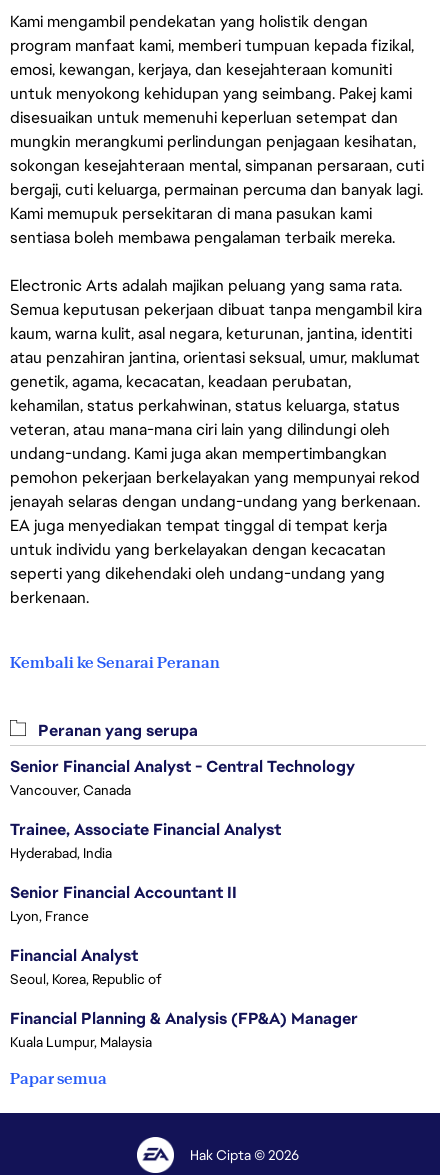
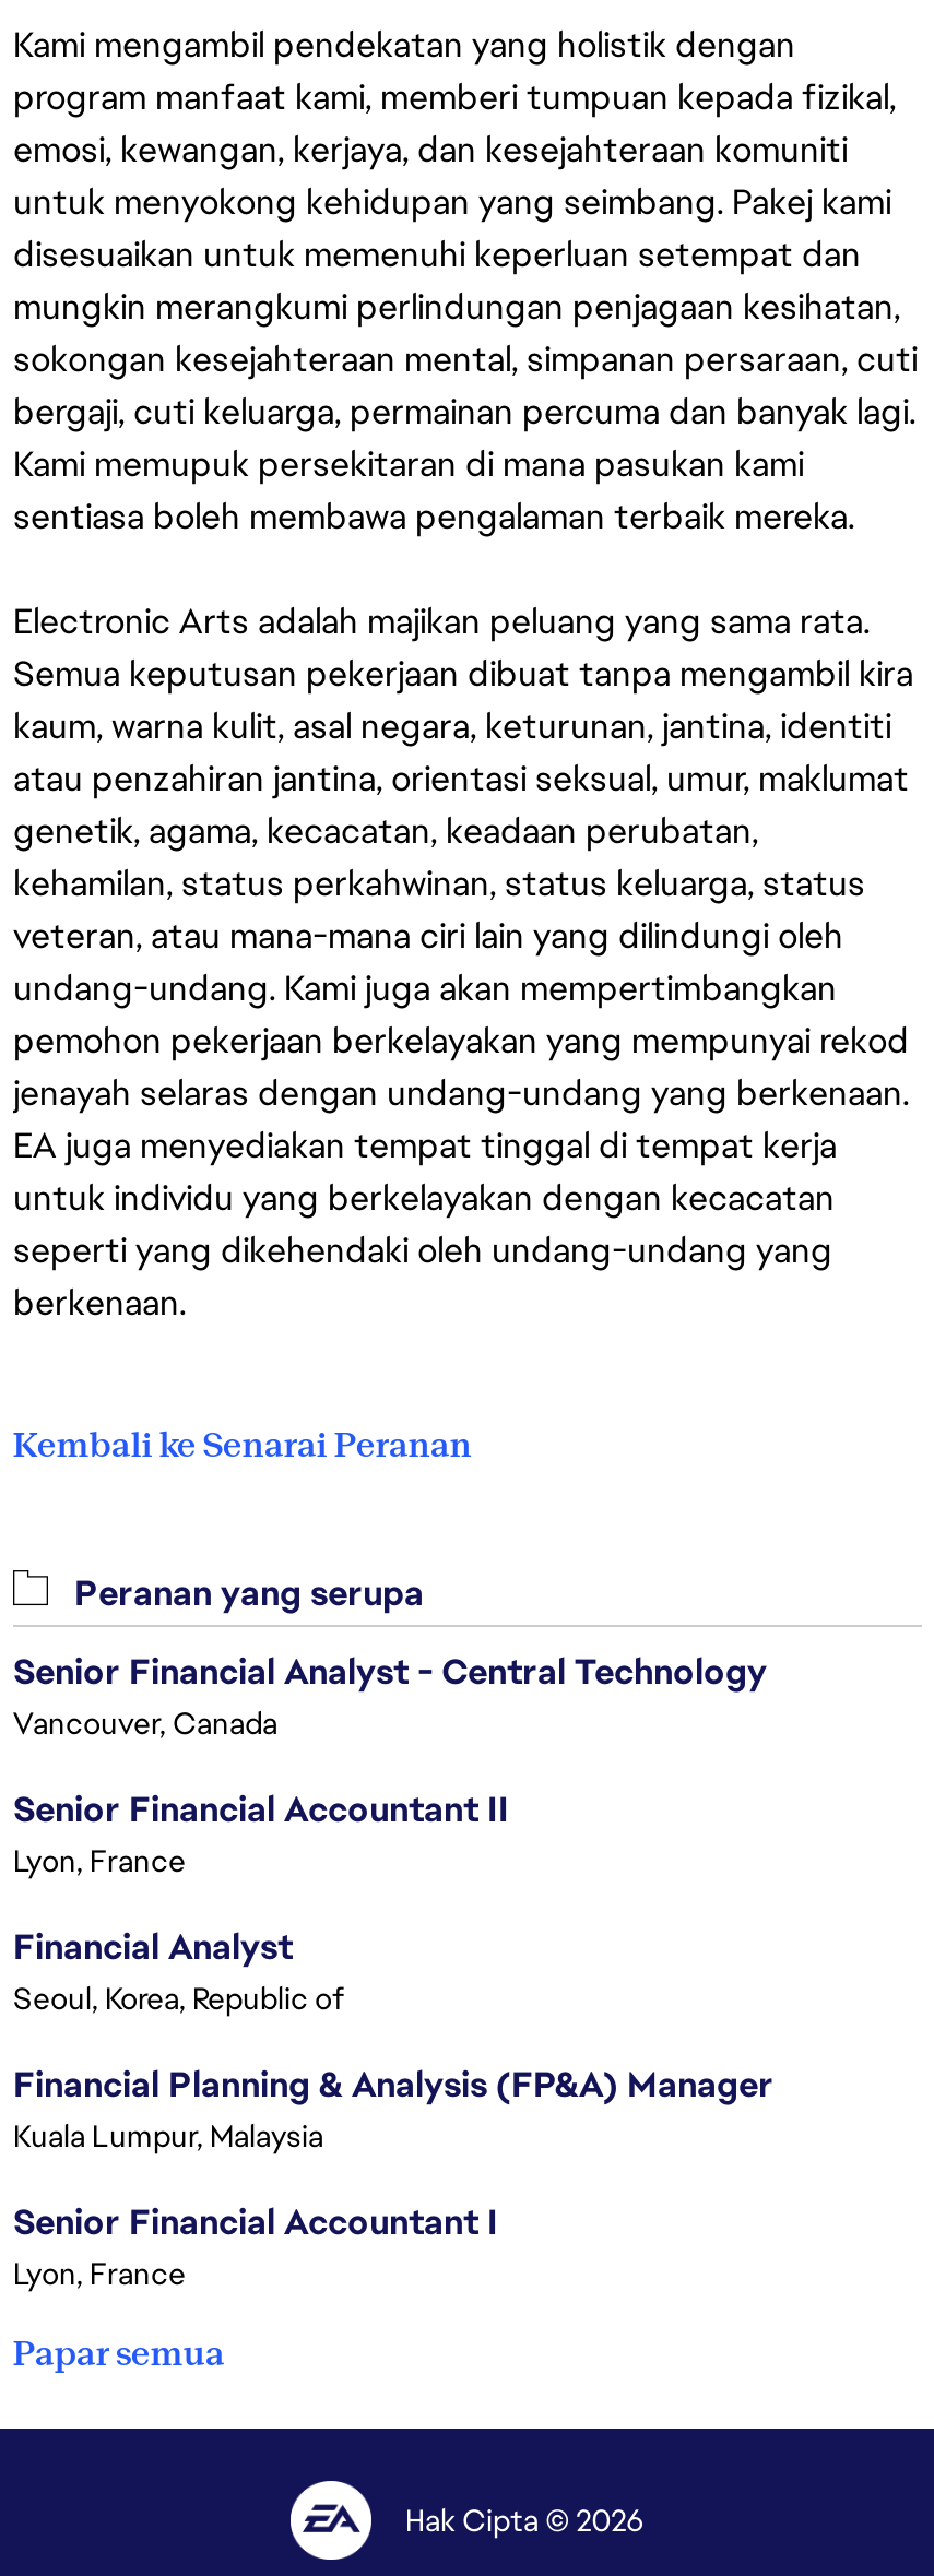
- Trainee, Associate Financial Analyst
- Hyderabad, India

moved up: Senior Financial Accountant II | Lyon, France | Financial Analyst | Seoul, Korea, Republic of | Financial Planning & Analysis (FP&A) Manager | Kuala Lumpur, Malaysia

+ Senior Financial Accountant I
+ Lyon, France
